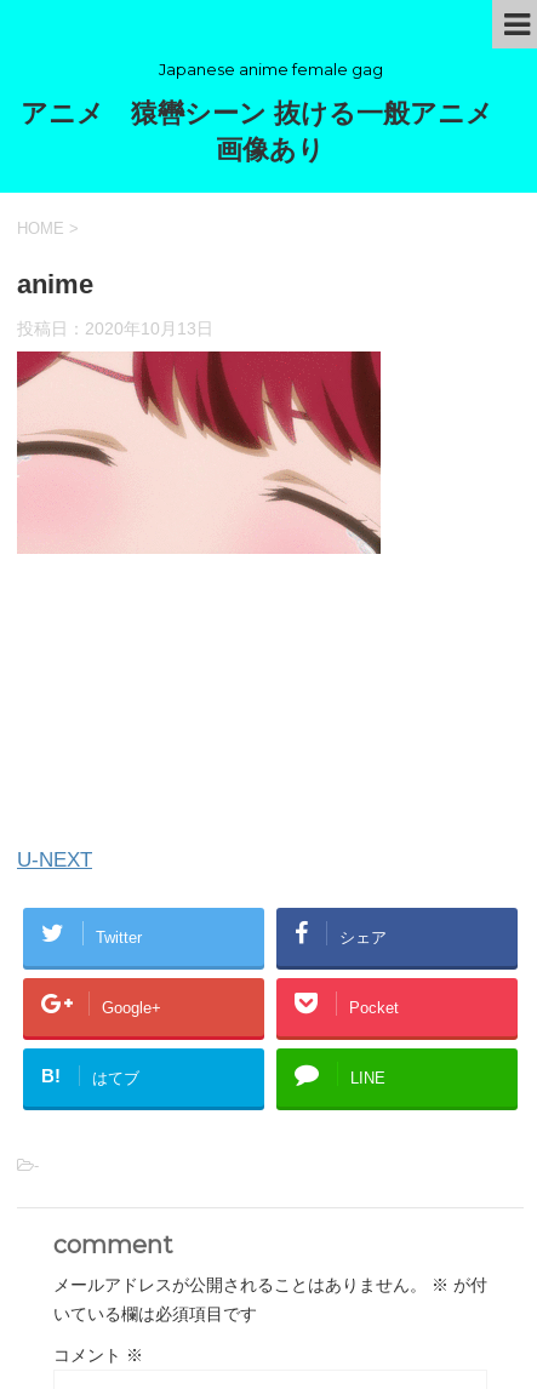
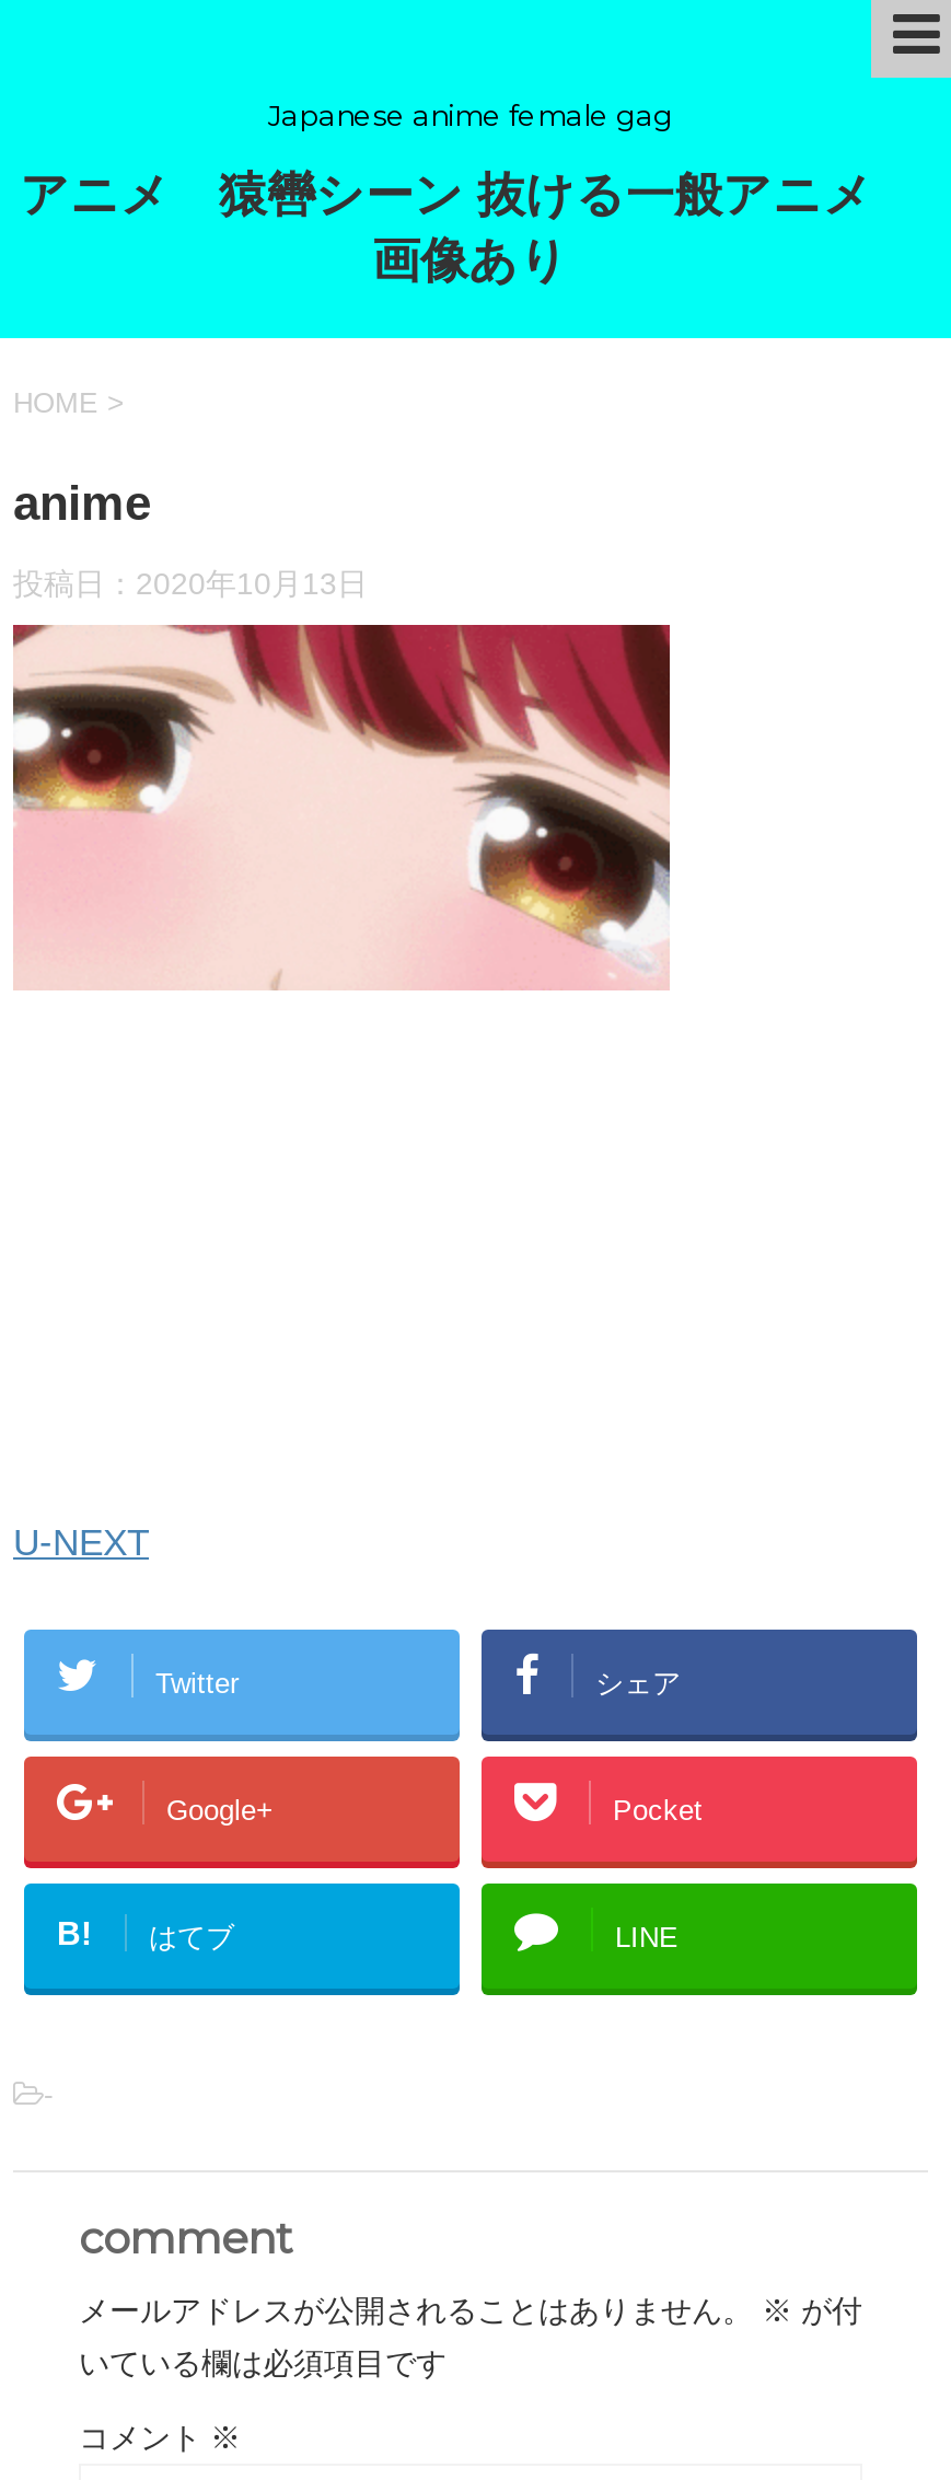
- [image]
+ [image]
